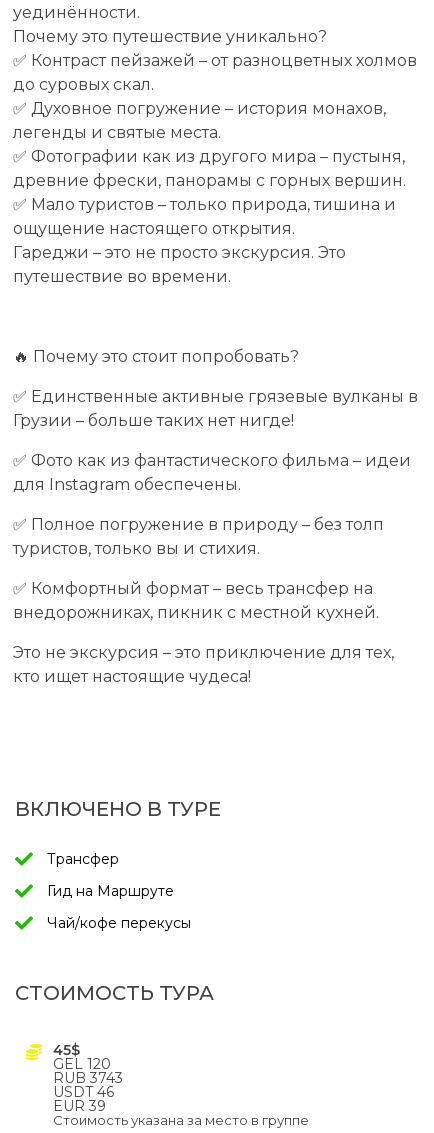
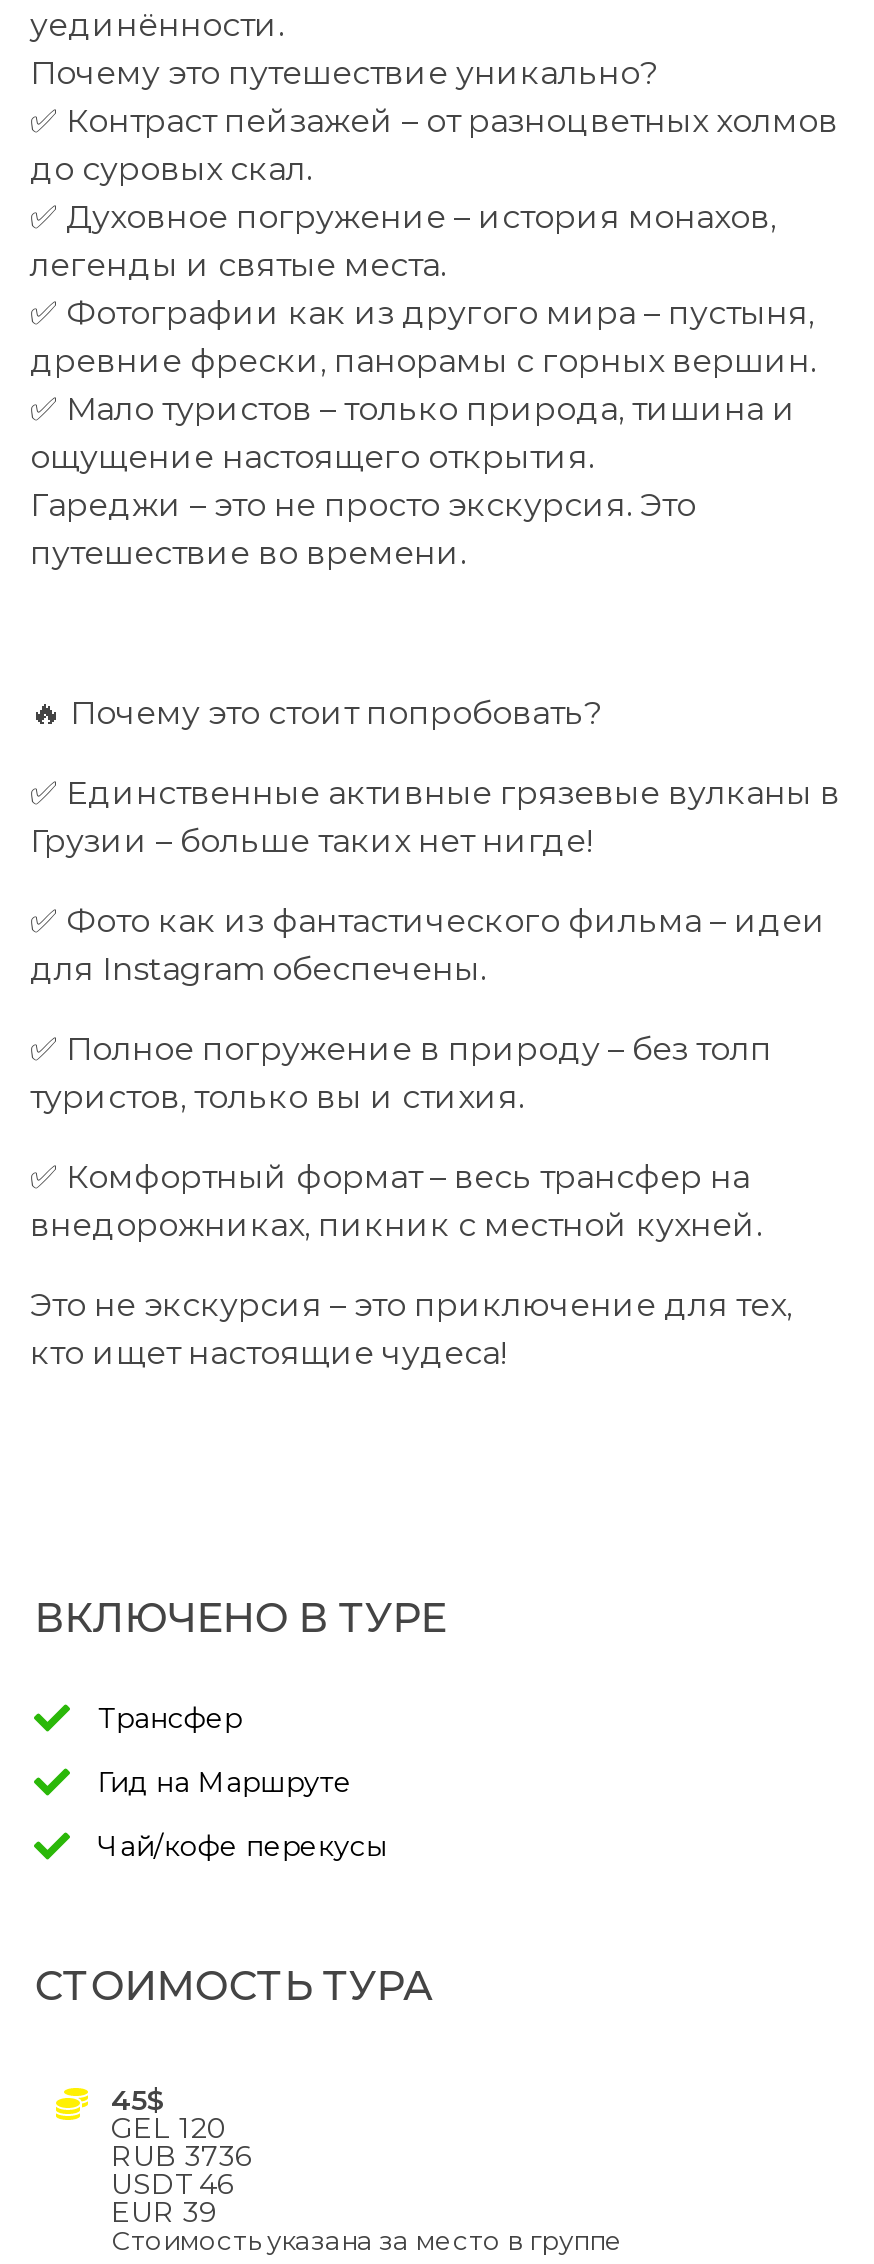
- RUB 3743
+ RUB 3736
